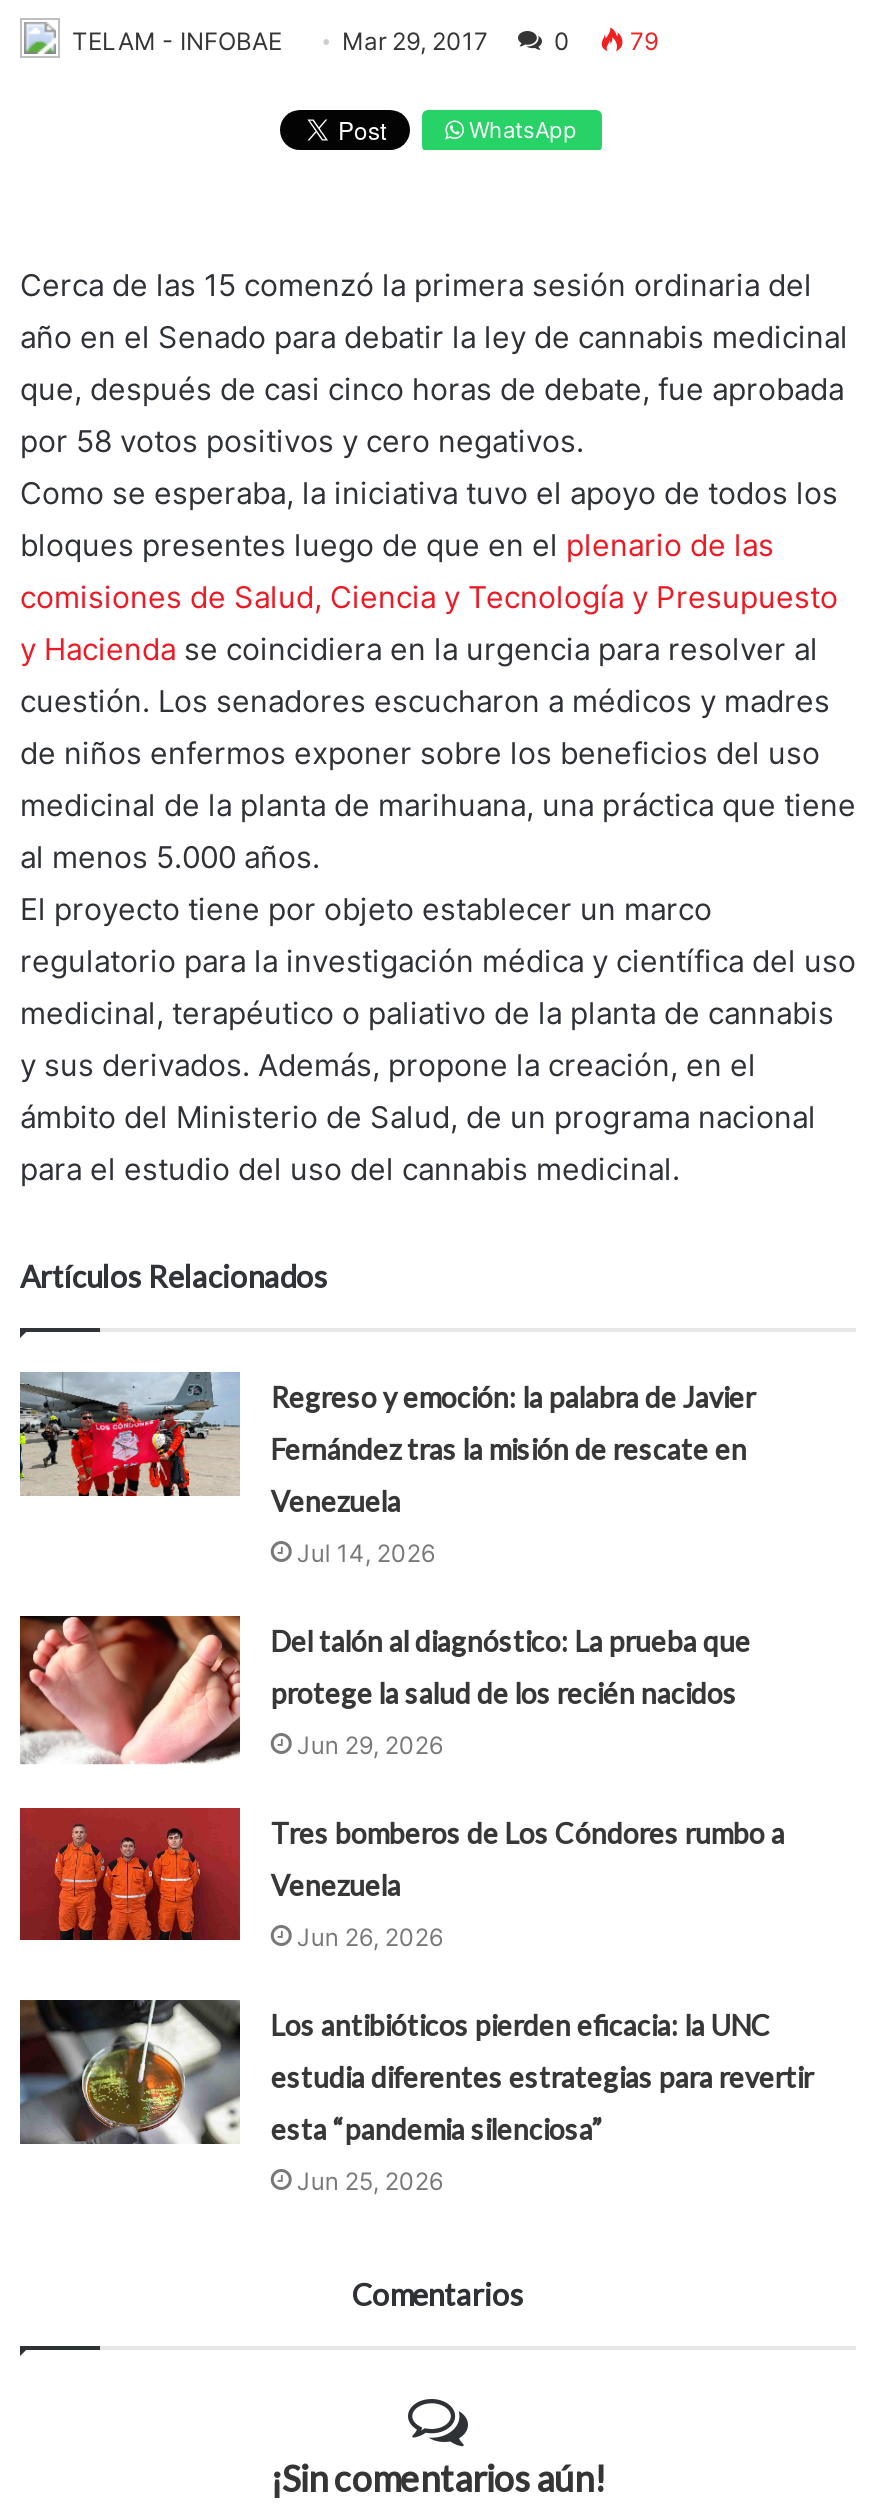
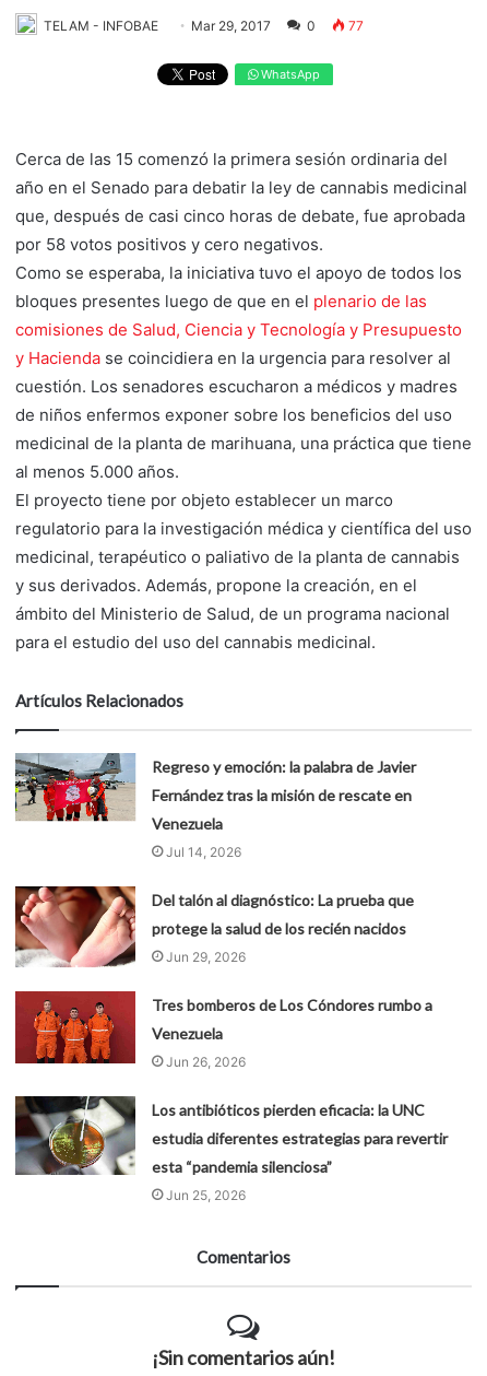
- TELAM - INFOBAE Mar 29, 2017 0 79
+ TELAM - INFOBAE Mar 29, 2017 0 77
